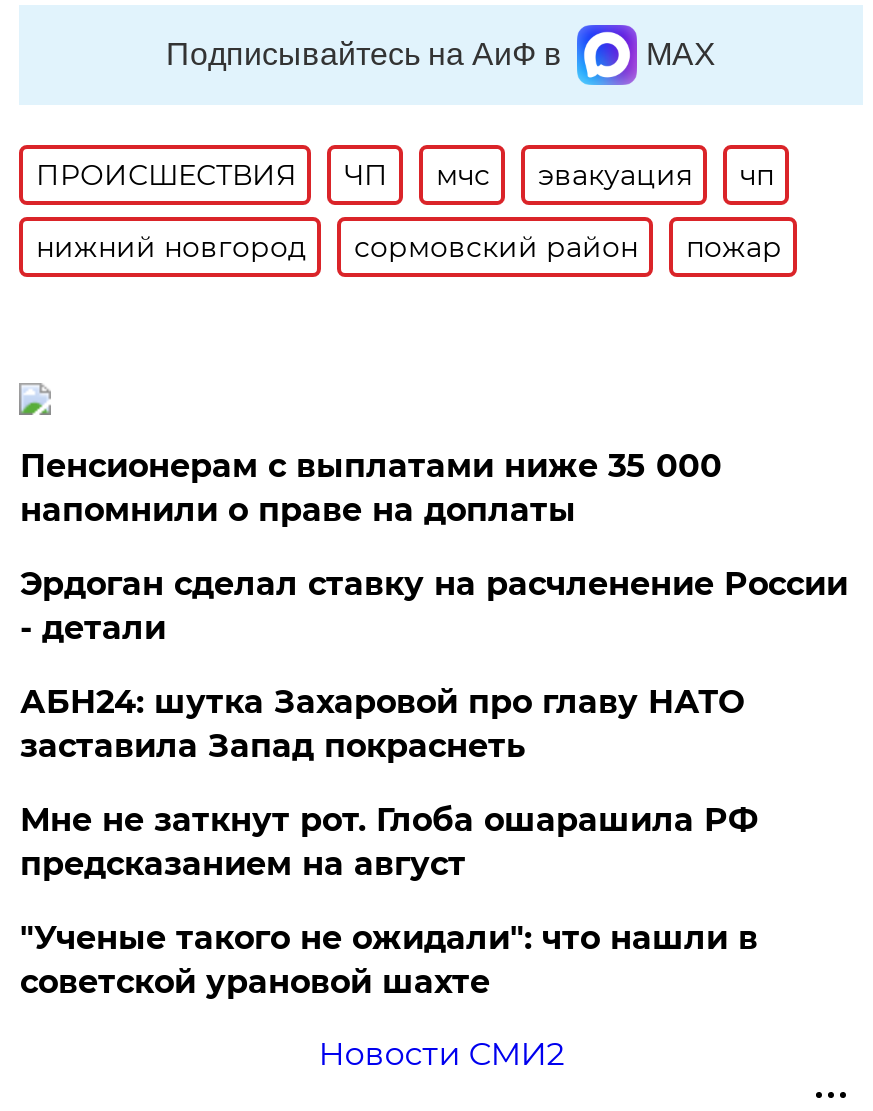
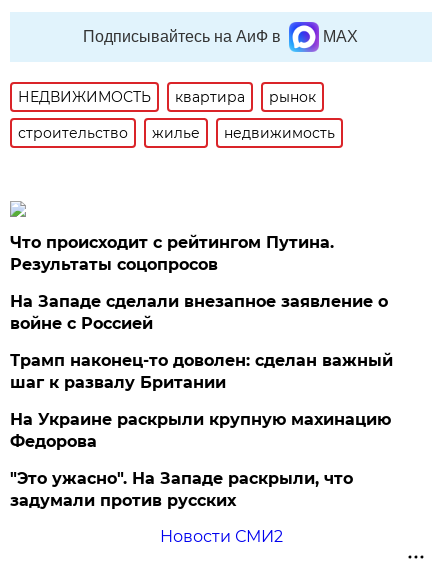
- ПРОИСШЕСТВИЯ
- ЧП
- мчс
- эвакуация
- чп
+ НЕДВИЖИМОСТЬ
+ квартира
+ рынок

- нижний новгород
- сормовский район
- пожар
+ строительство
+ жилье
+ недвижимость

- Пенсионерам с выплатами ниже 35 000
- напомнили о праве на доплаты
+ Что происходит с рейтингом Путина.
+ Результаты соцопросов

- Эрдоган сделал ставку на расчленение России
- - детали
+ На Западе сделали внезапное заявление о
+ войне с Россией

- АБН24: шутка Захаровой про главу НАТО
- заставила Запад покраснеть
+ Трамп наконец-то доволен: сделан важный
+ шаг к развалу Британии

- Мне не заткнут рот. Глоба ошарашила РФ
- предсказанием на август
+ На Украине раскрыли крупную махинацию
+ Федорова

- "Ученые такого не ожидали": что нашли в
- советской урановой шахте
+ "Это ужасно". На Западе раскрыли, что
+ задумали против русских
